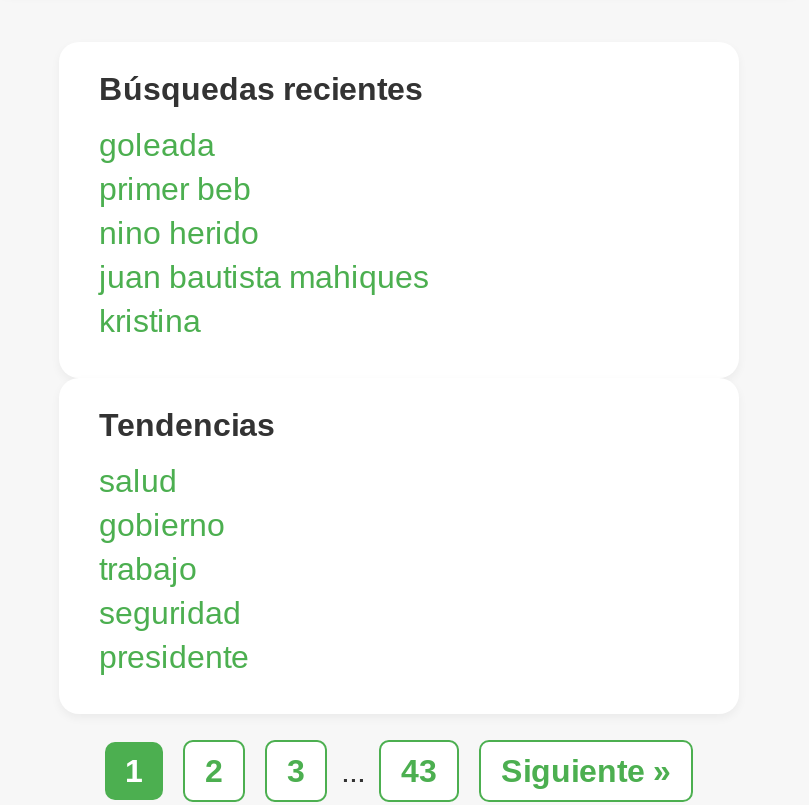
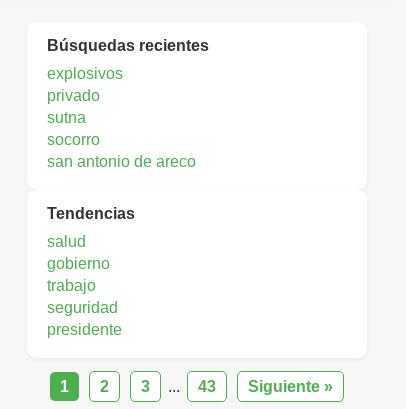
- goleada
- primer beb
- nino herido
- juan bautista mahiques
- kristina
+ explosivos
+ privado
+ sutna
+ socorro
+ san antonio de areco
